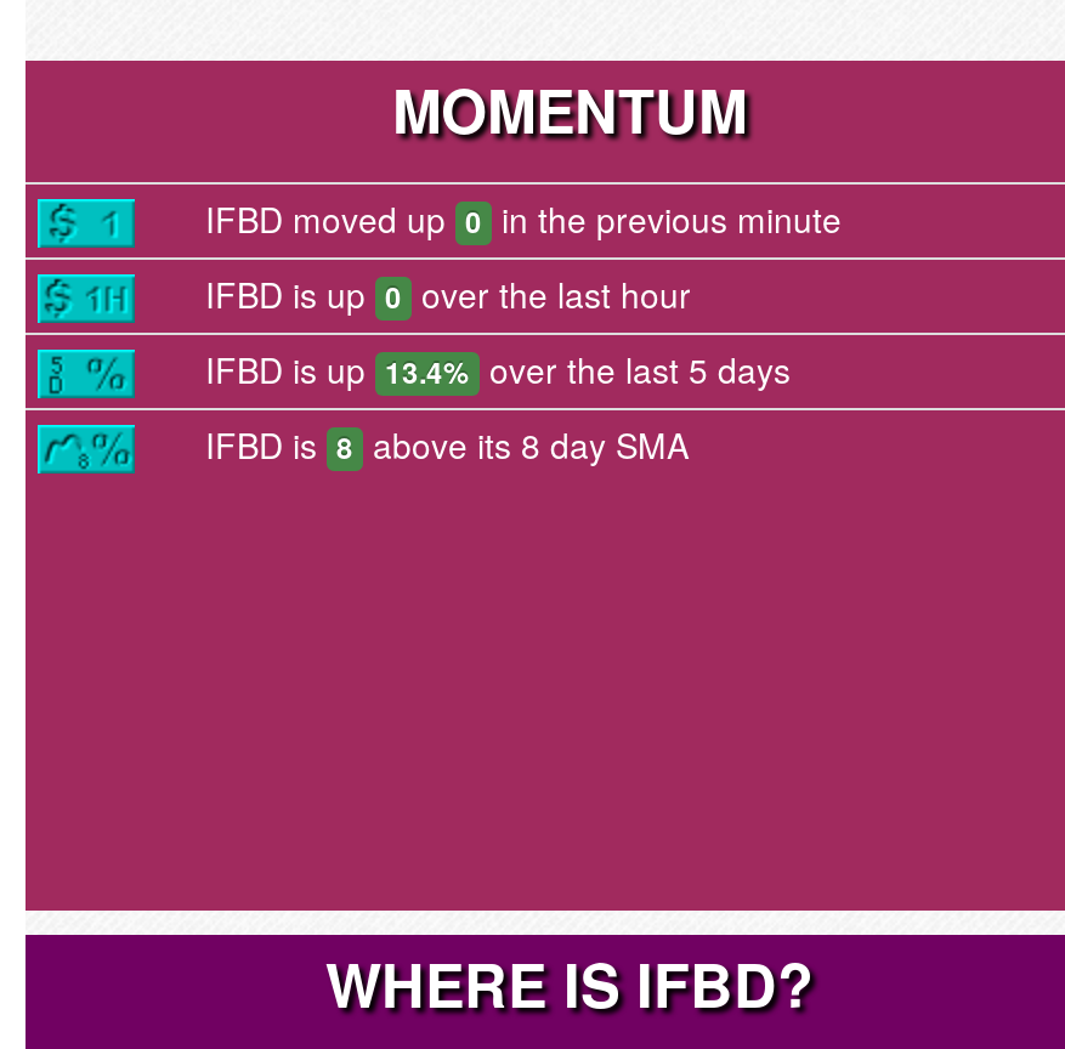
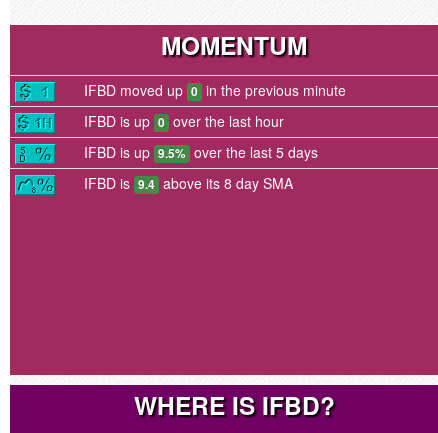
- IFBD is up 13.4% over the last 5 days
+ IFBD is up 9.5% over the last 5 days

- IFBD is 8 above its 8 day SMA
+ IFBD is 9.4 above its 8 day SMA
